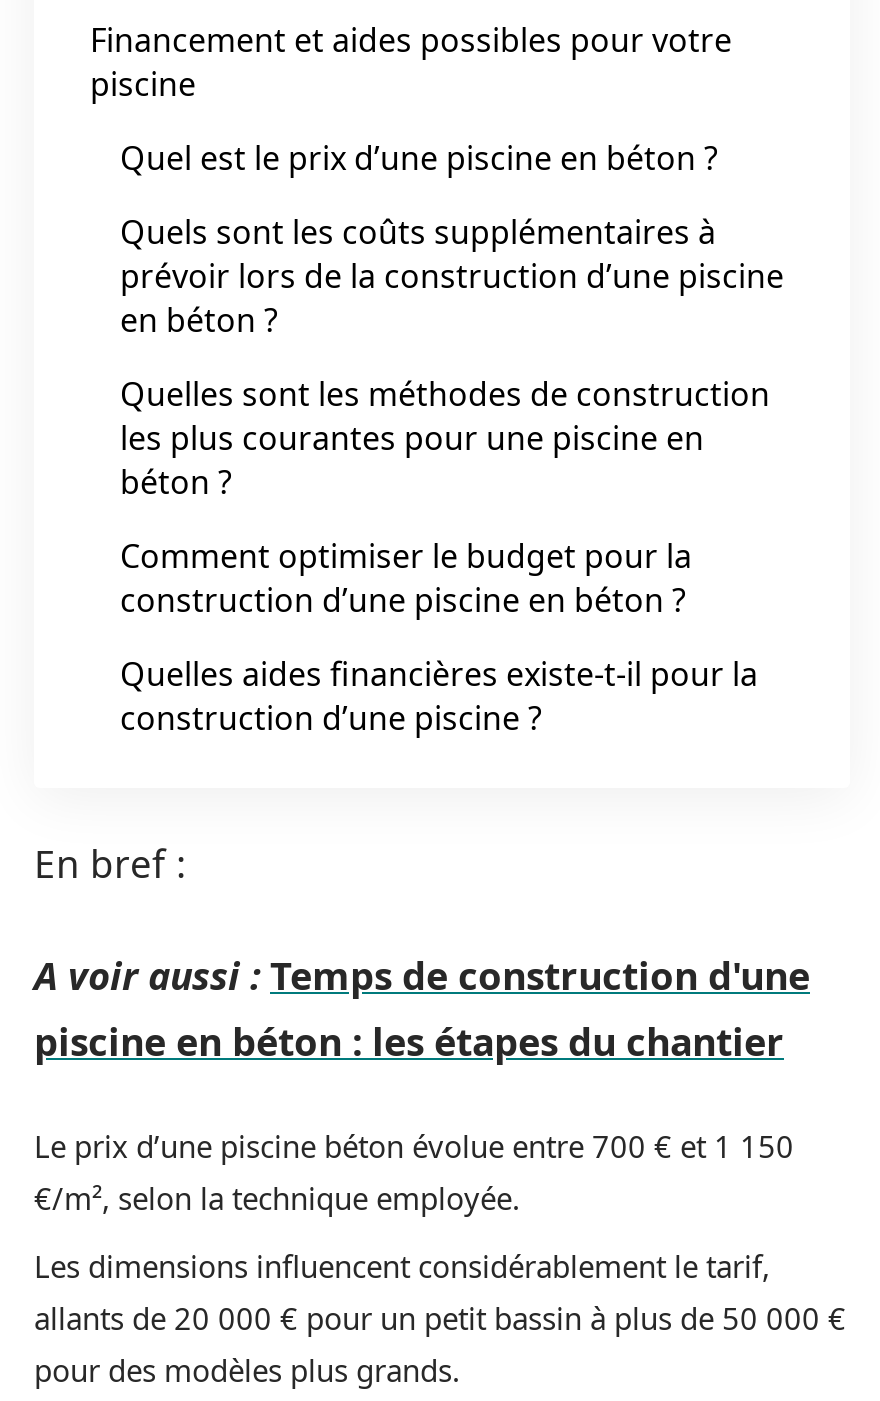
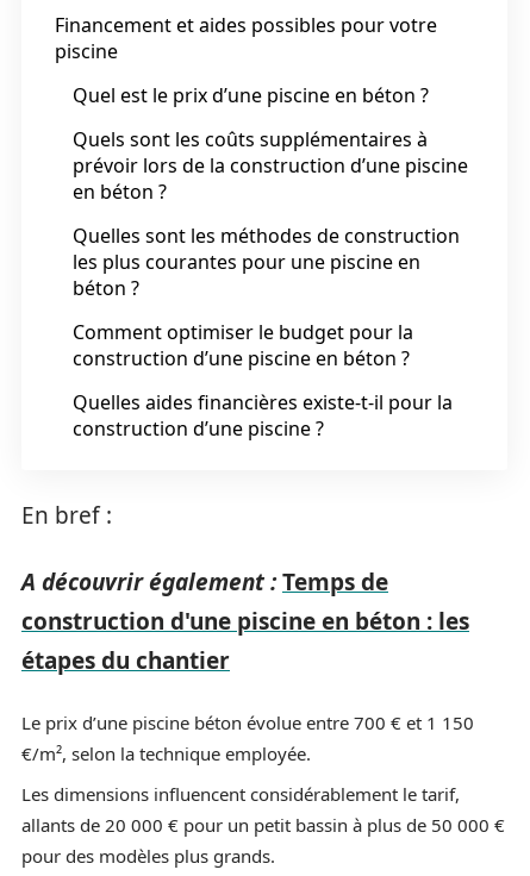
- A voir aussi : Temps de construction d'une
- piscine en béton : les étapes du chantier
+ A découvrir également : Temps de
+ construction d'une piscine en béton : les
+ étapes du chantier
